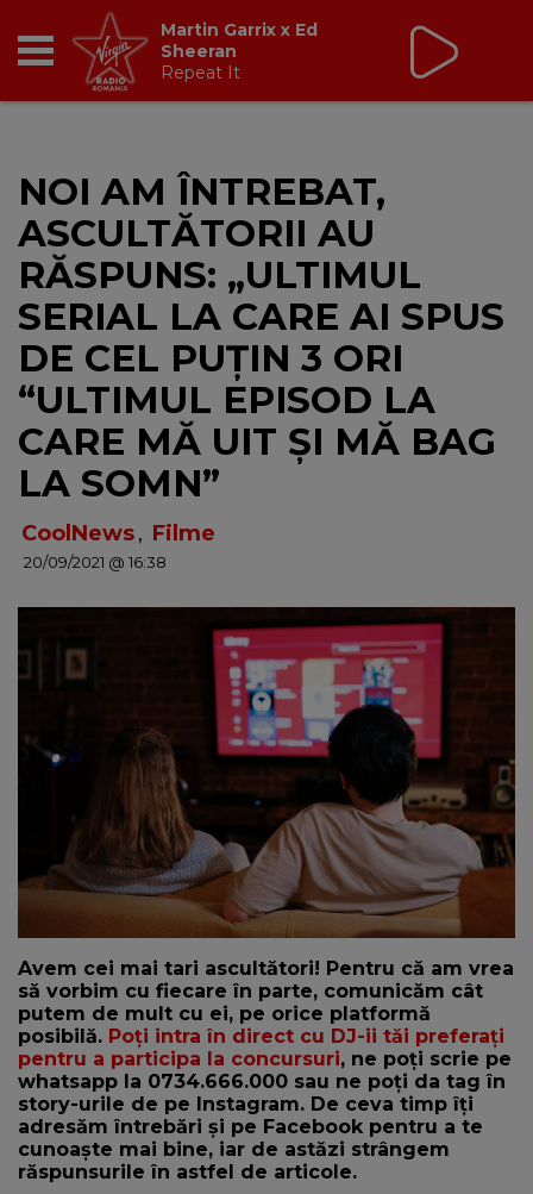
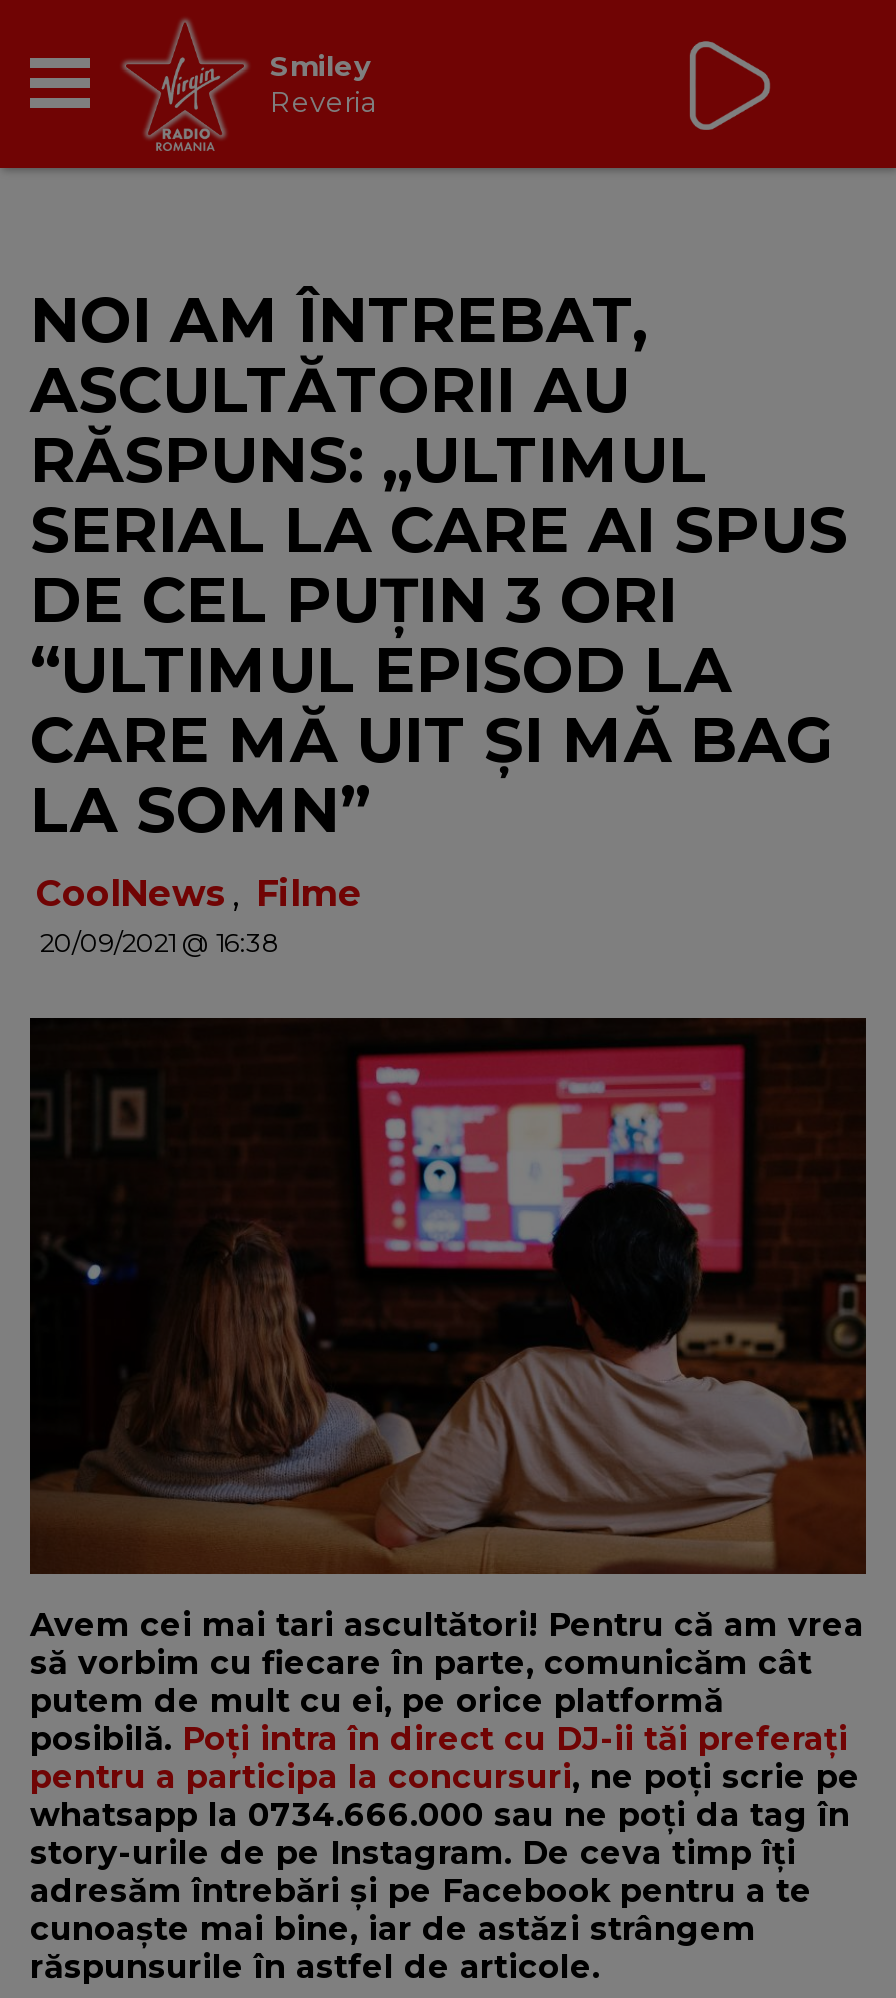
- Martin Garrix x Ed
- Sheeran
- Repeat It
+ Smiley
+ Reveria
